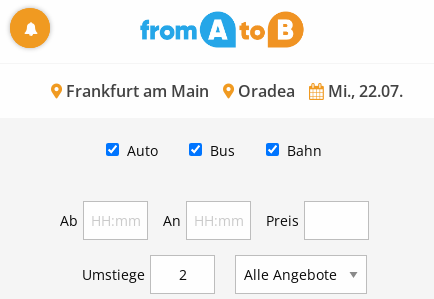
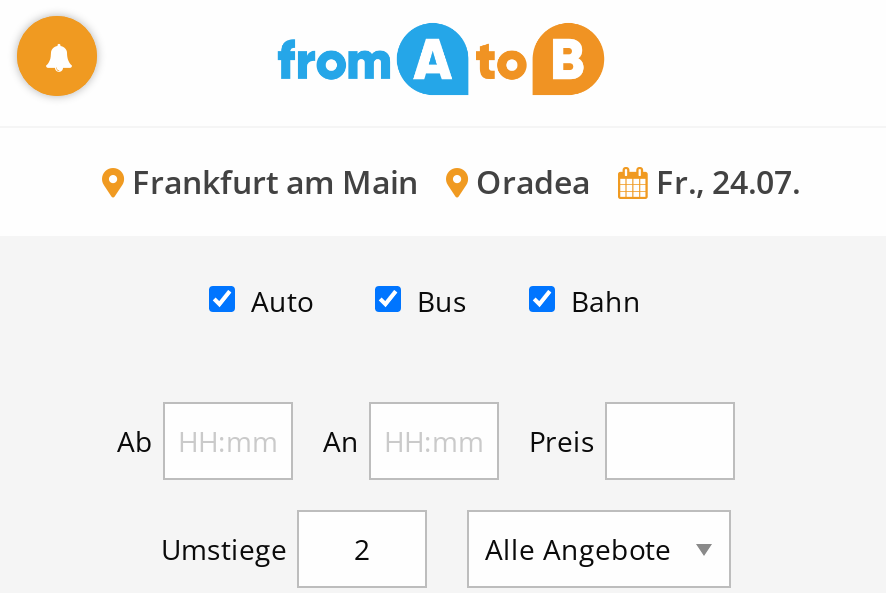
- Frankfurt am Main Oradea Mi., 22.07.
+ Frankfurt am Main Oradea Fr., 24.07.
